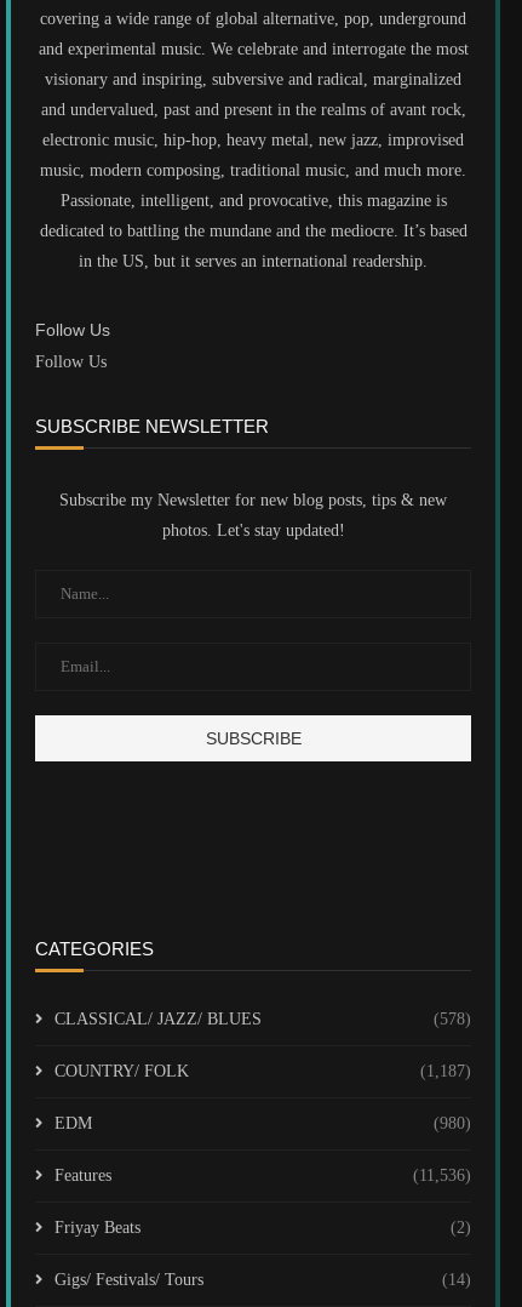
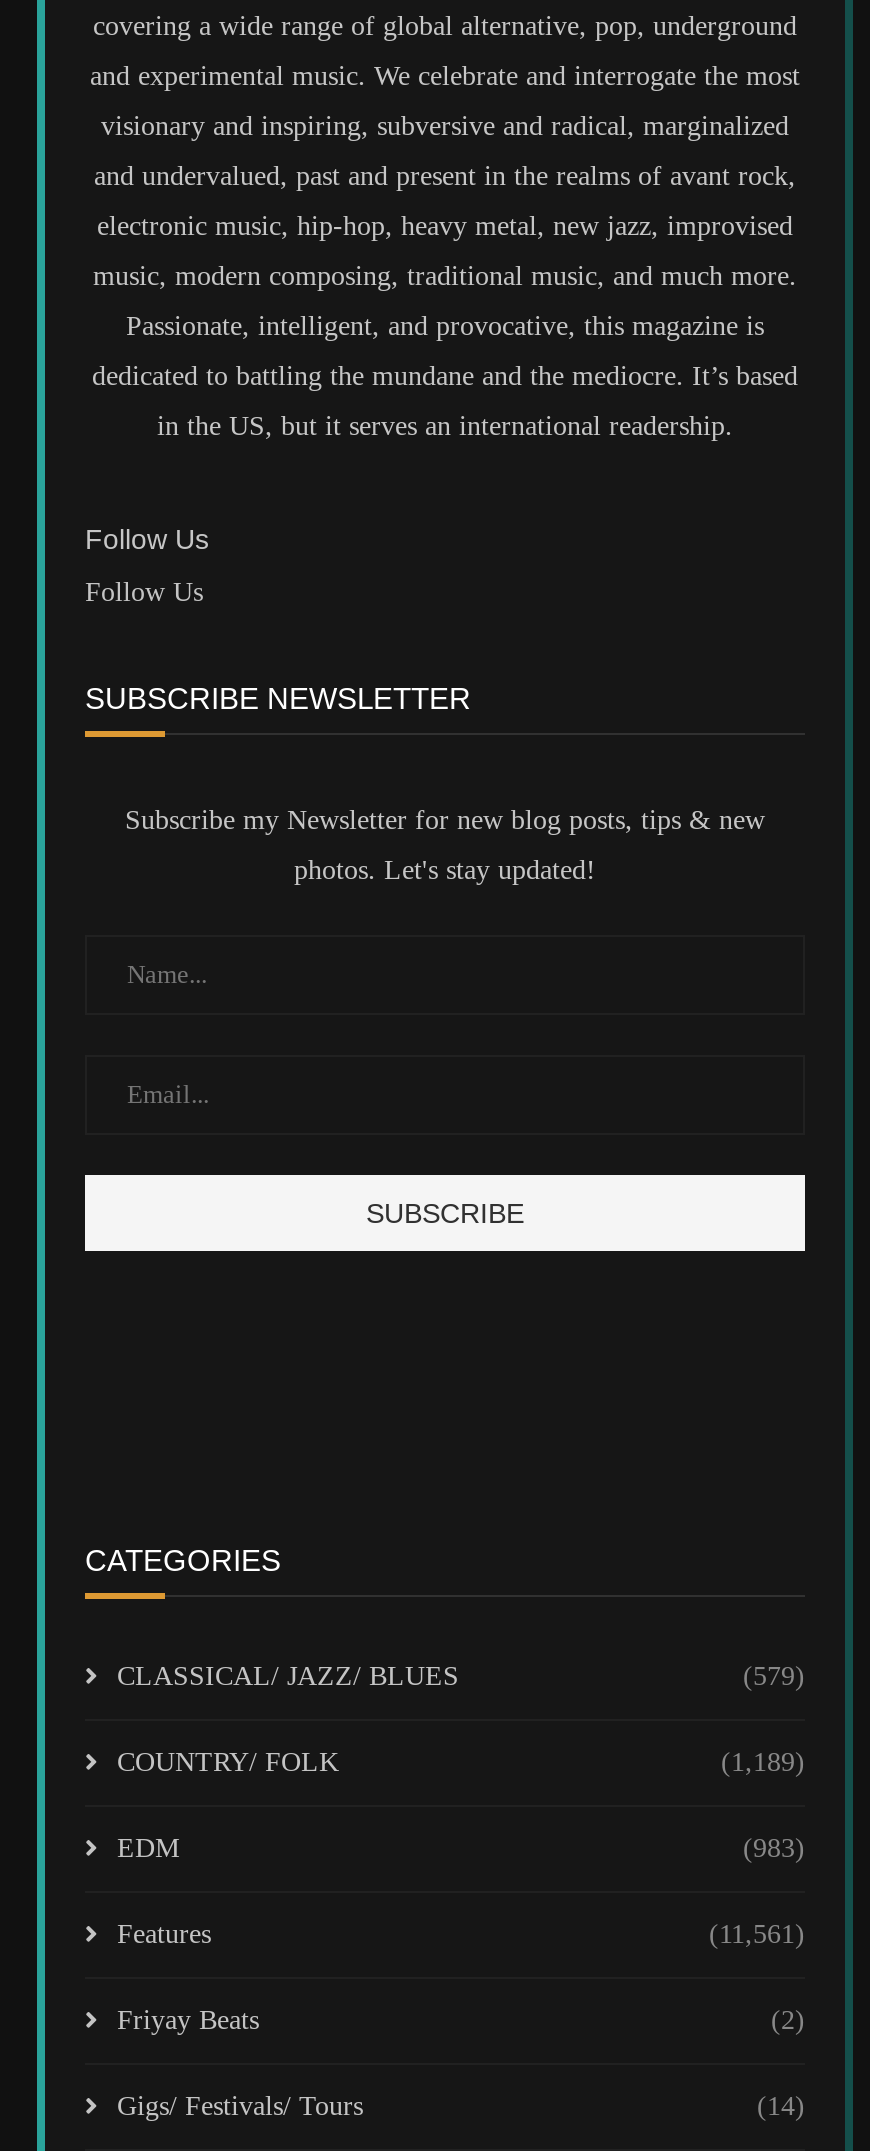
- (578)
+ (579)

- (1,187)
+ (1,189)

- (980)
+ (983)

- (11,536)
+ (11,561)
